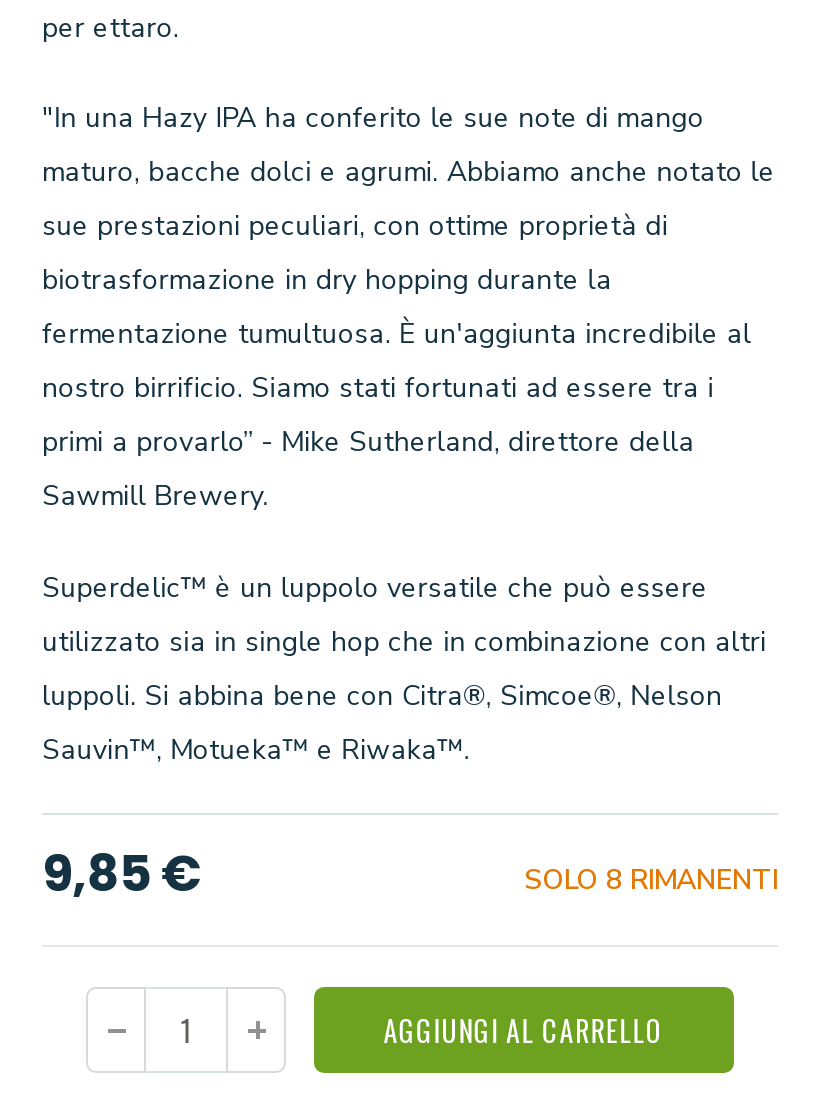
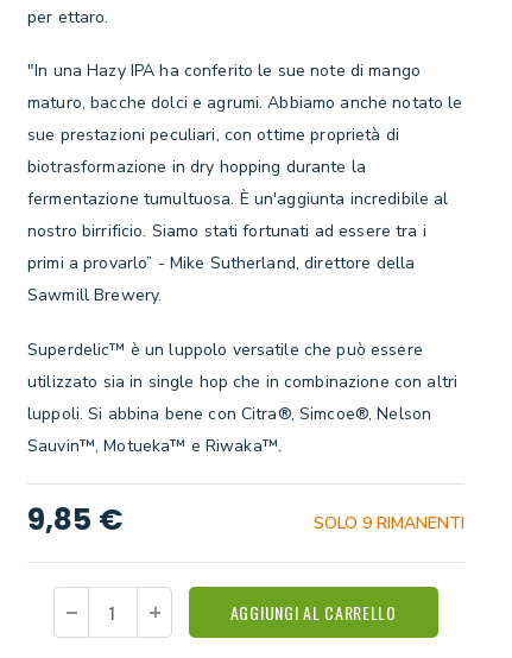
- SOLO 8 RIMANENTI
+ SOLO 9 RIMANENTI
